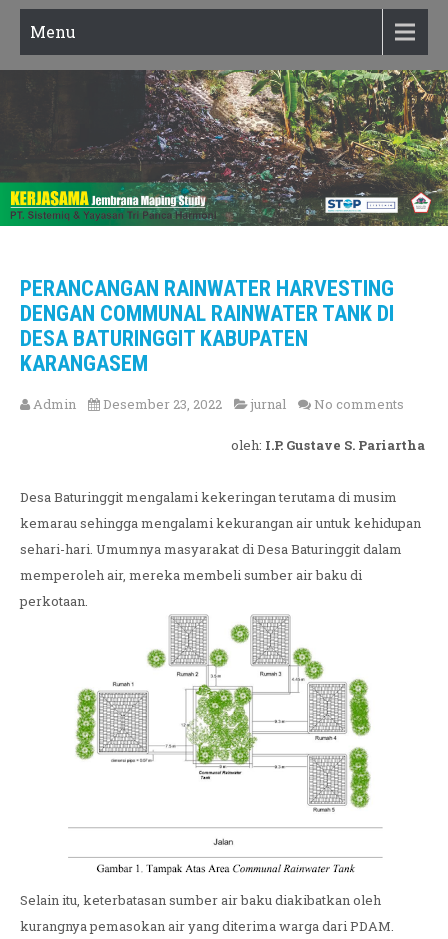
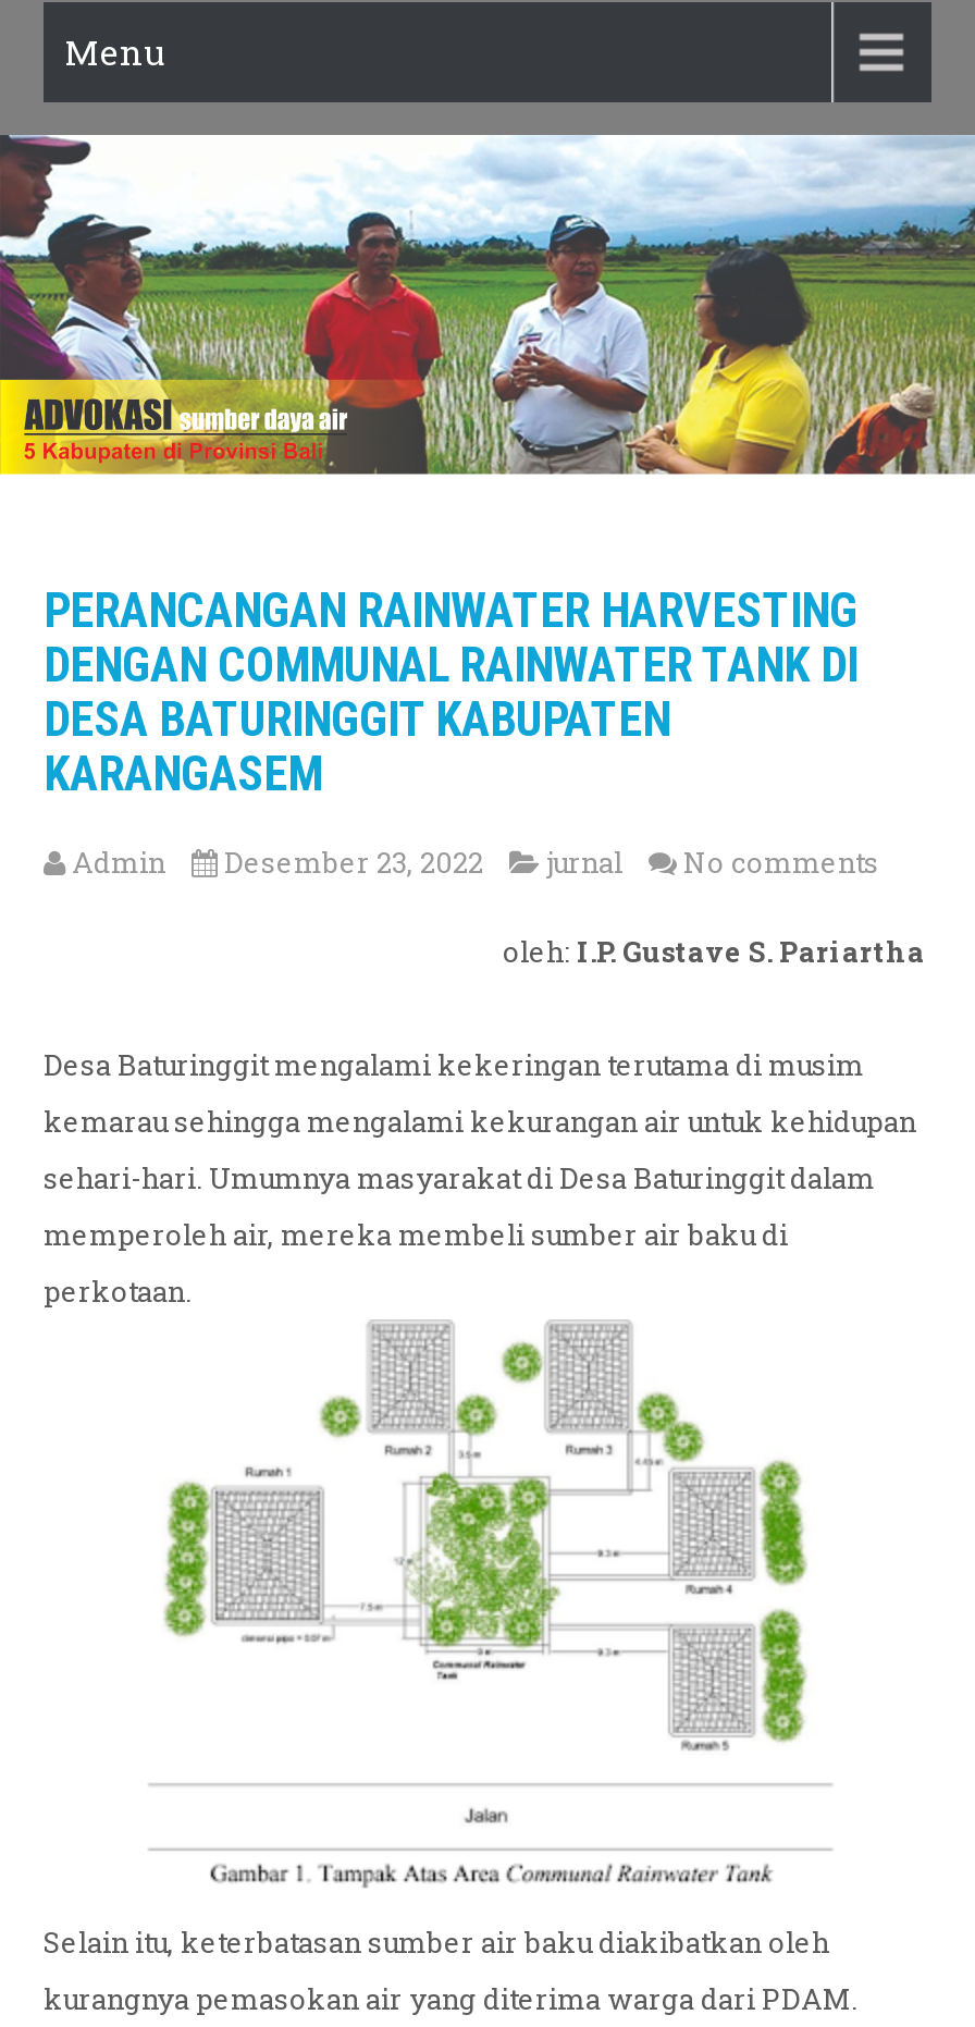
- [image]
+ [image]
